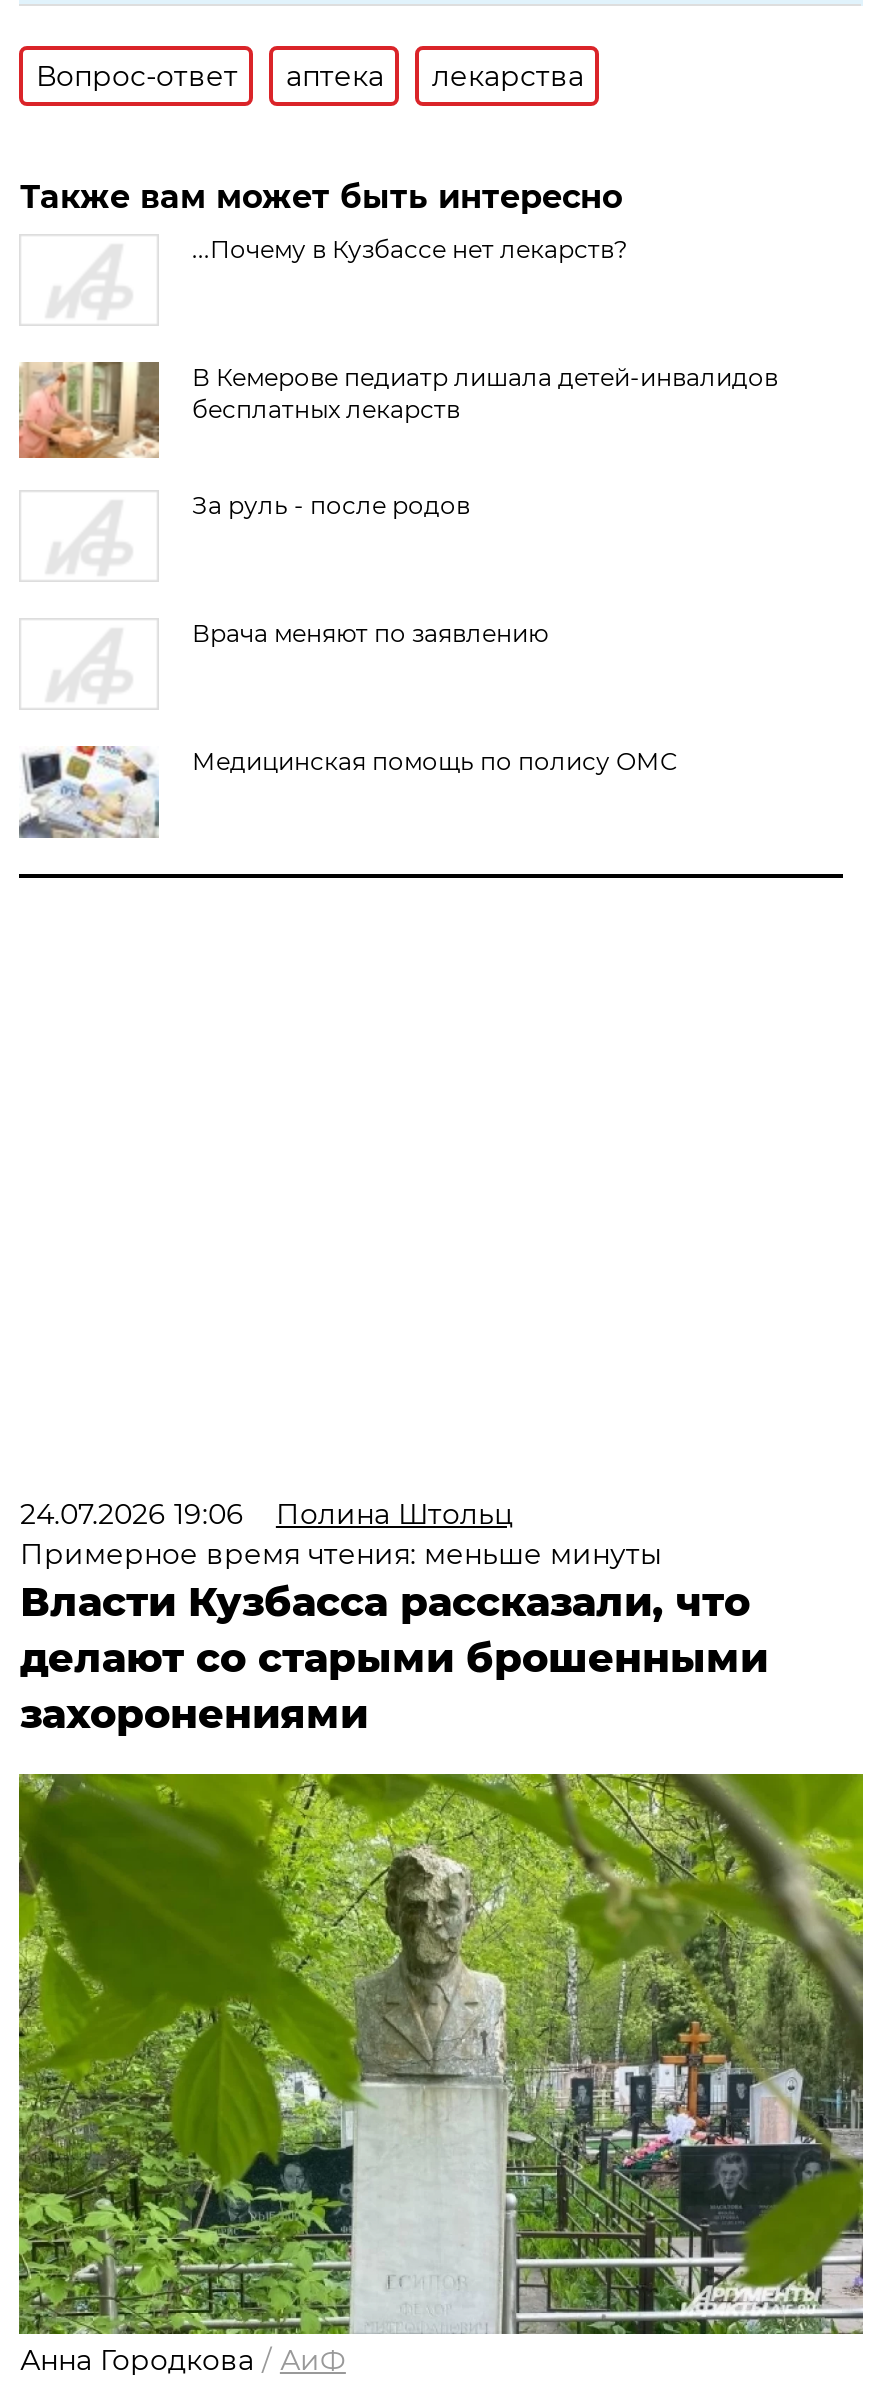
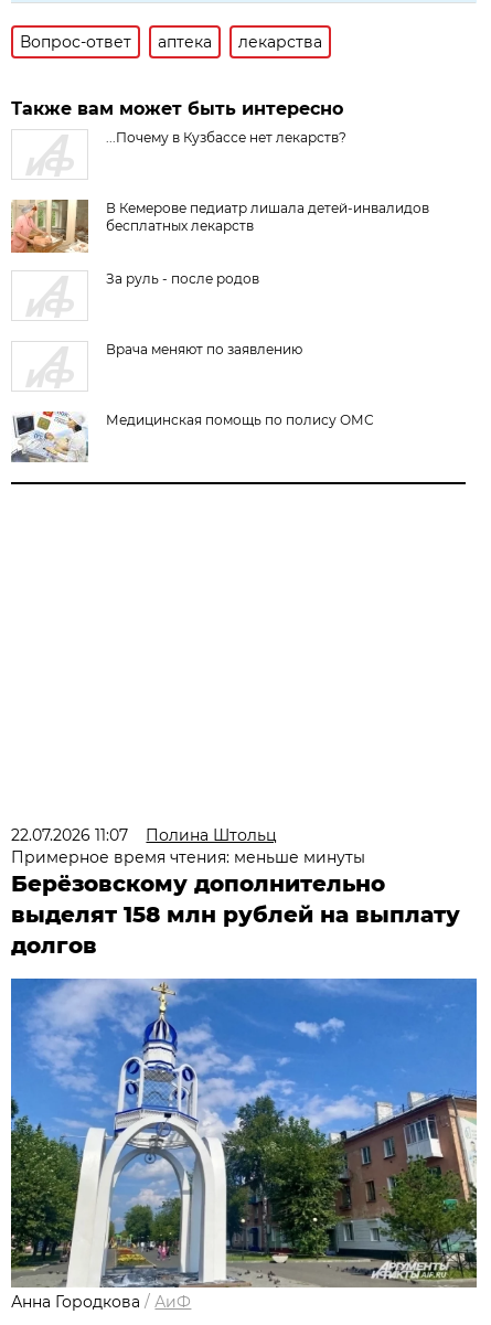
- 24.07.2026 19:06 Полина Штольц
+ 22.07.2026 11:07 Полина Штольц

- Власти Кузбасса рассказали, что
- делают со старыми брошенными
- захоронениями
+ Берёзовскому дополнительно
+ выделят 158 млн рублей на выплату
+ долгов

- [image]
+ [image]
